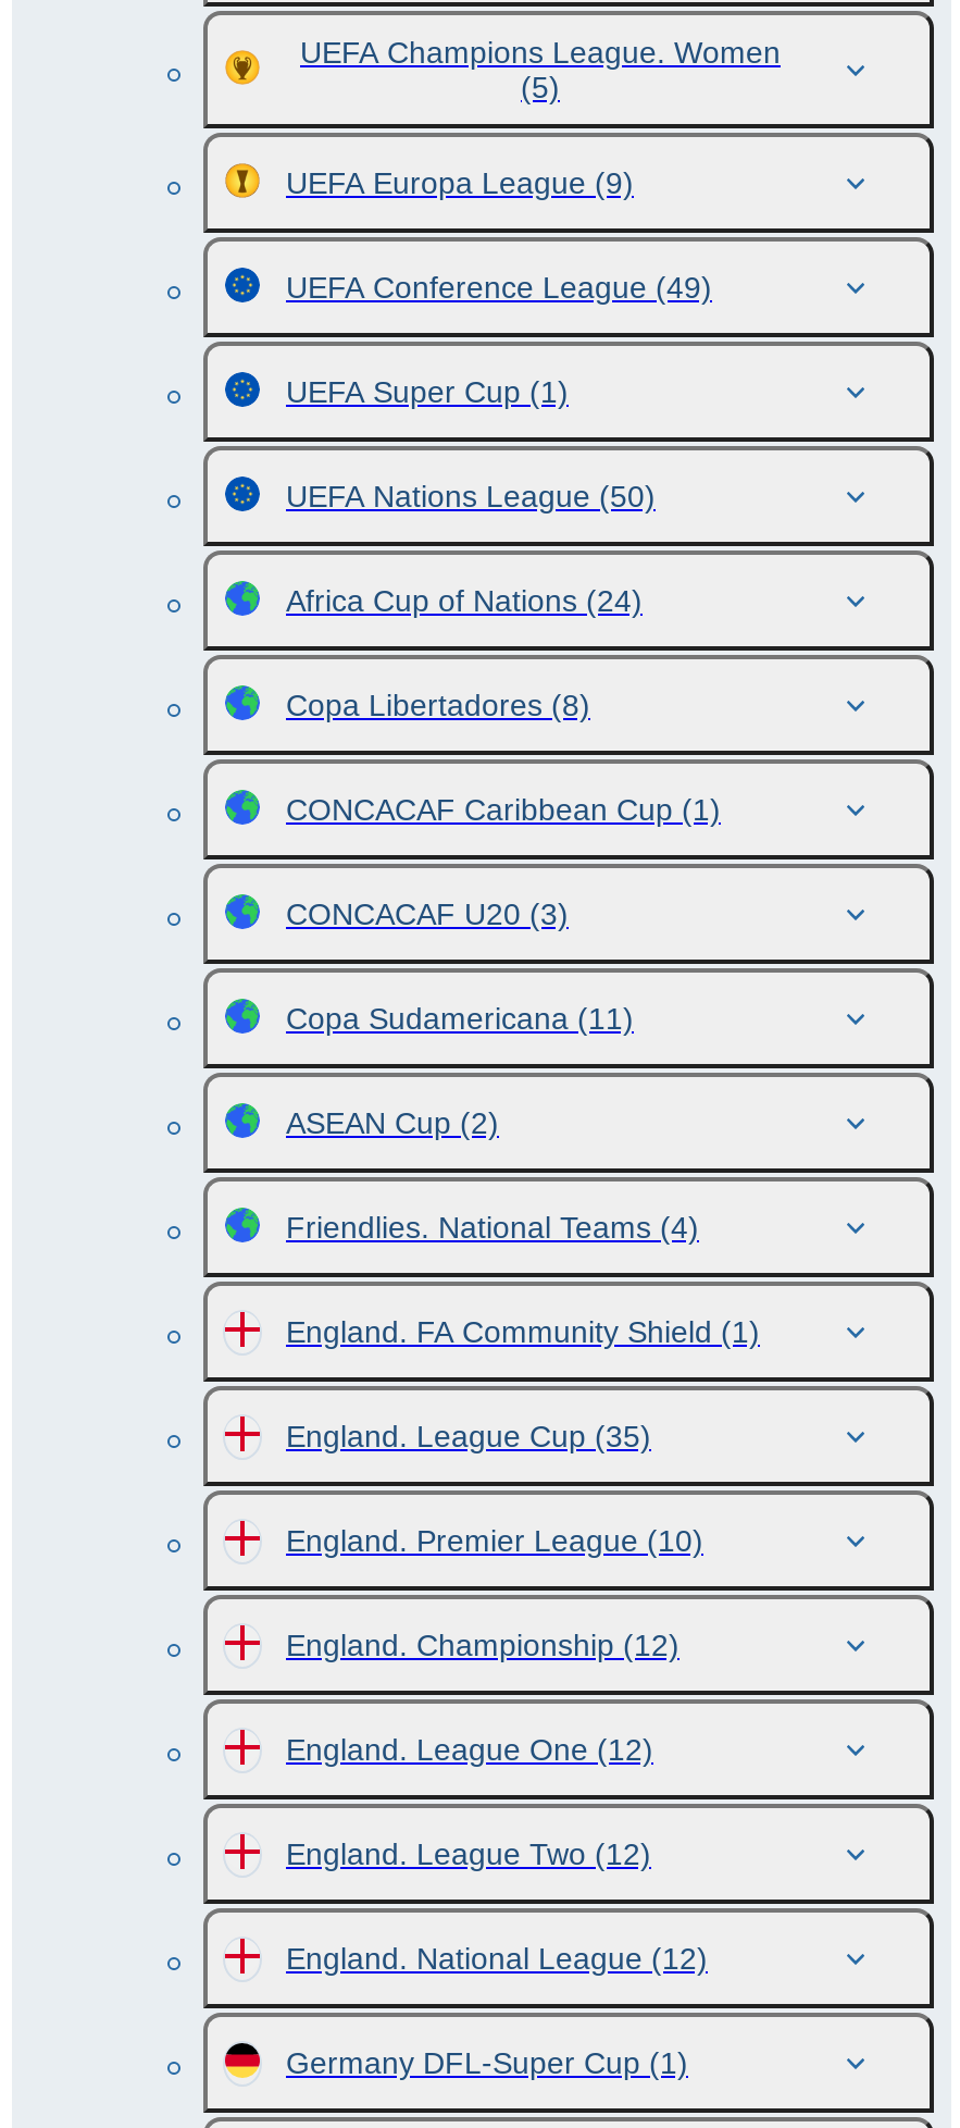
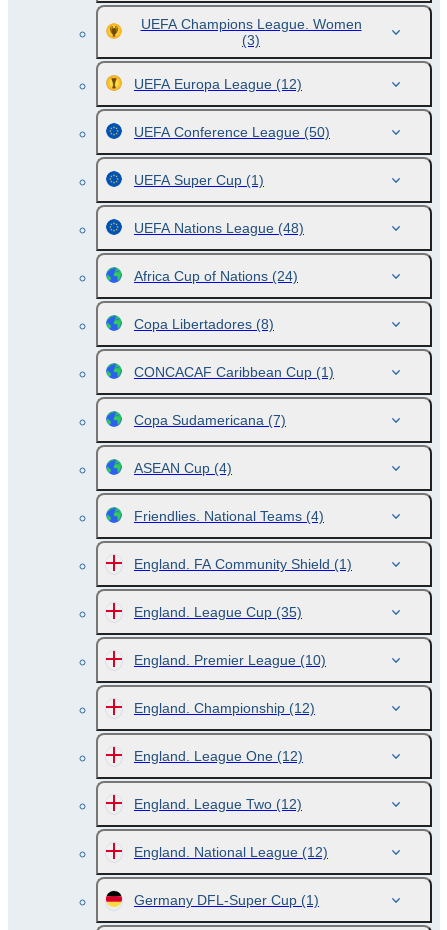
- (5)
+ (3)

- UEFA Europa League (9)
+ UEFA Europa League (12)

- UEFA Conference League (49)
+ UEFA Conference League (50)

- UEFA Nations League (50)
+ UEFA Nations League (48)

- CONCACAF U20 (3)
- Copa Sudamericana (11)
- ASEAN Cup (2)
+ Copa Sudamericana (7)
+ ASEAN Cup (4)
